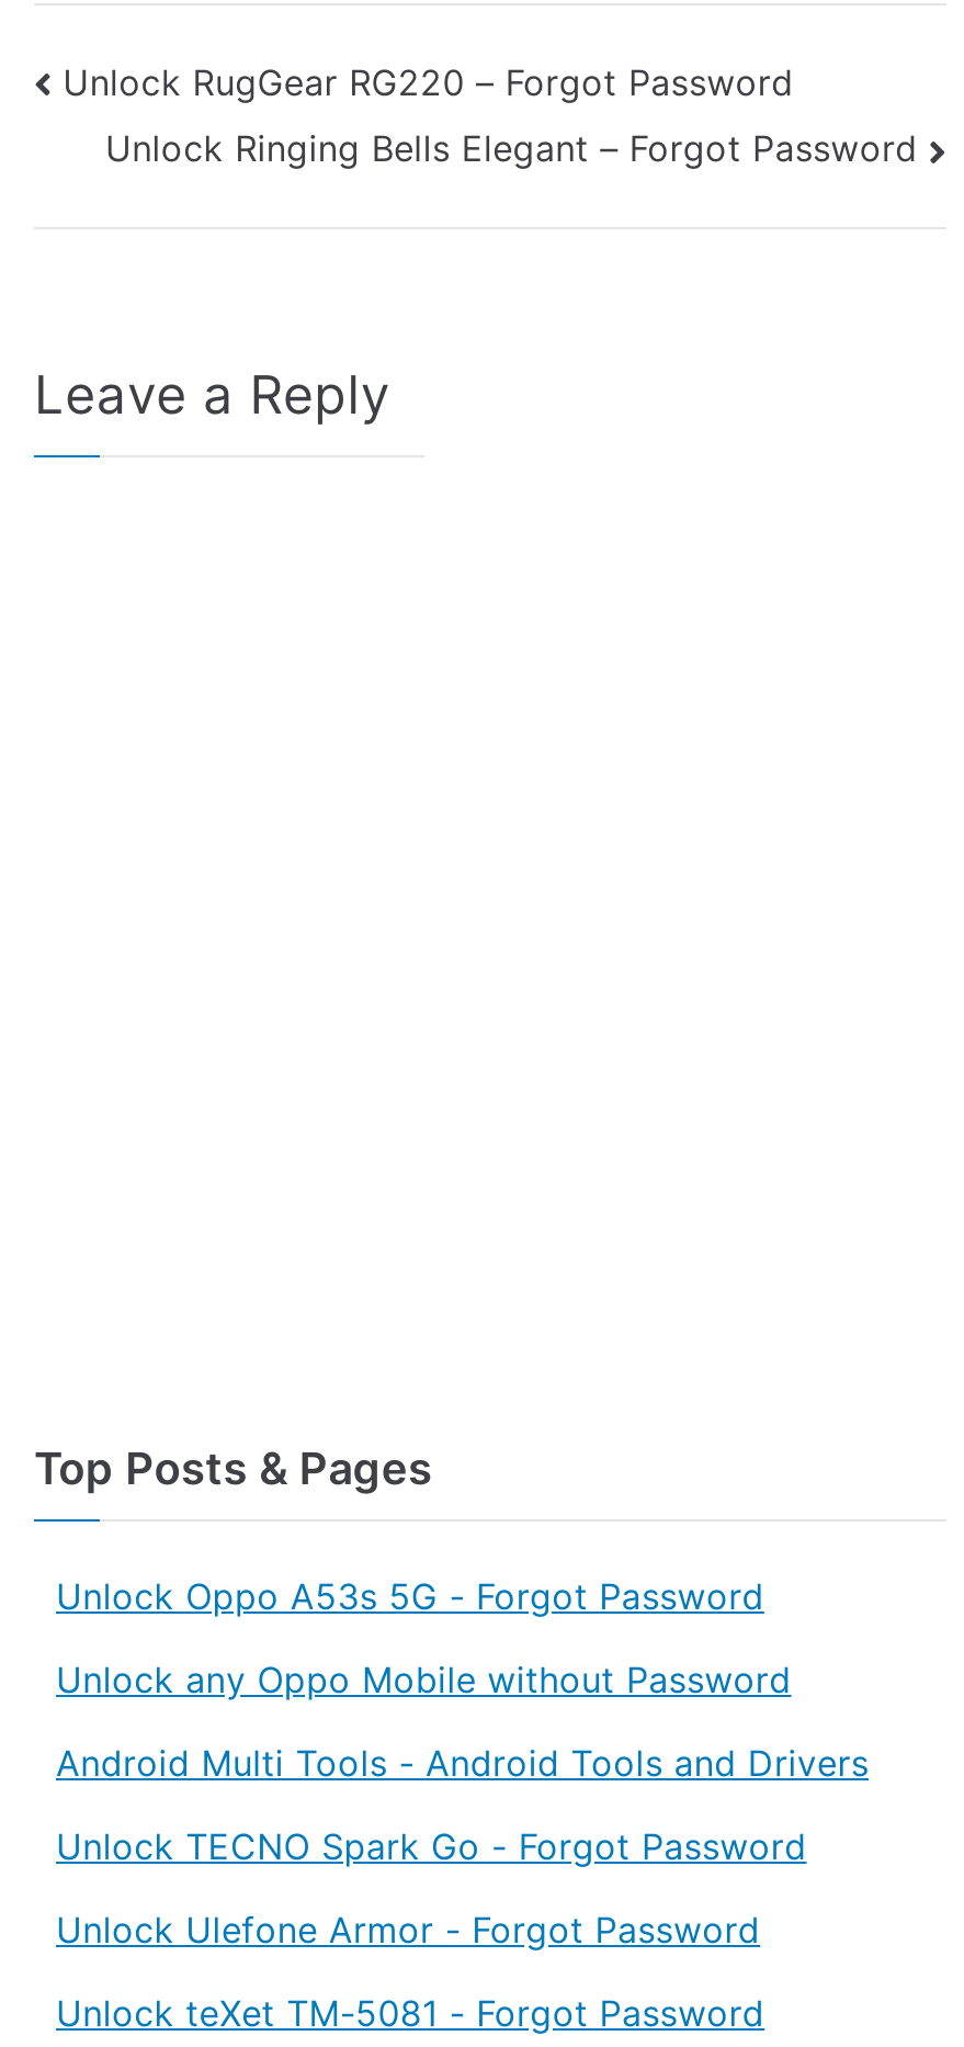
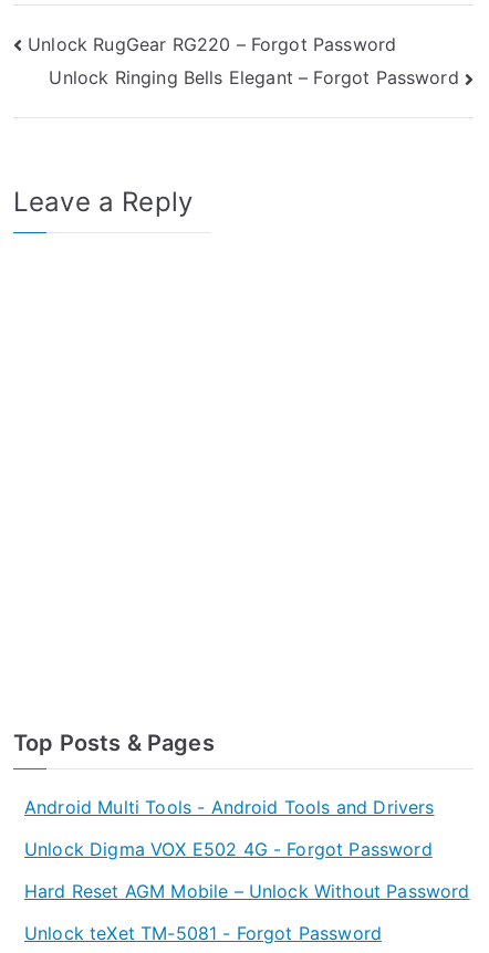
- Unlock Oppo A53s 5G - Forgot Password
- Unlock any Oppo Mobile without Password

- Unlock TECNO Spark Go - Forgot Password
+ Unlock Digma VOX E502 4G - Forgot Password

- Unlock Ulefone Armor - Forgot Password
+ Hard Reset AGM Mobile – Unlock Without Password
